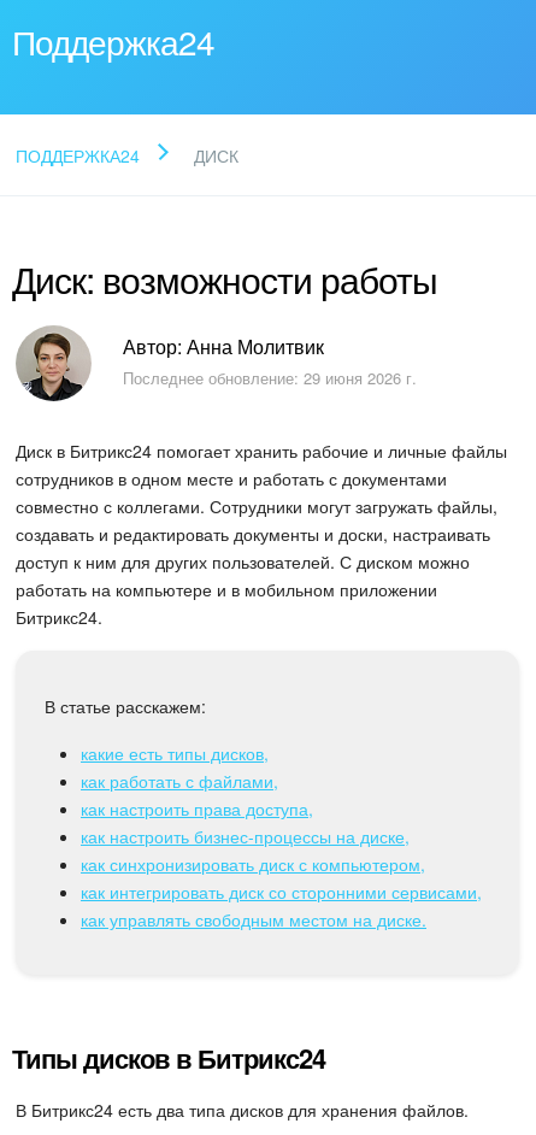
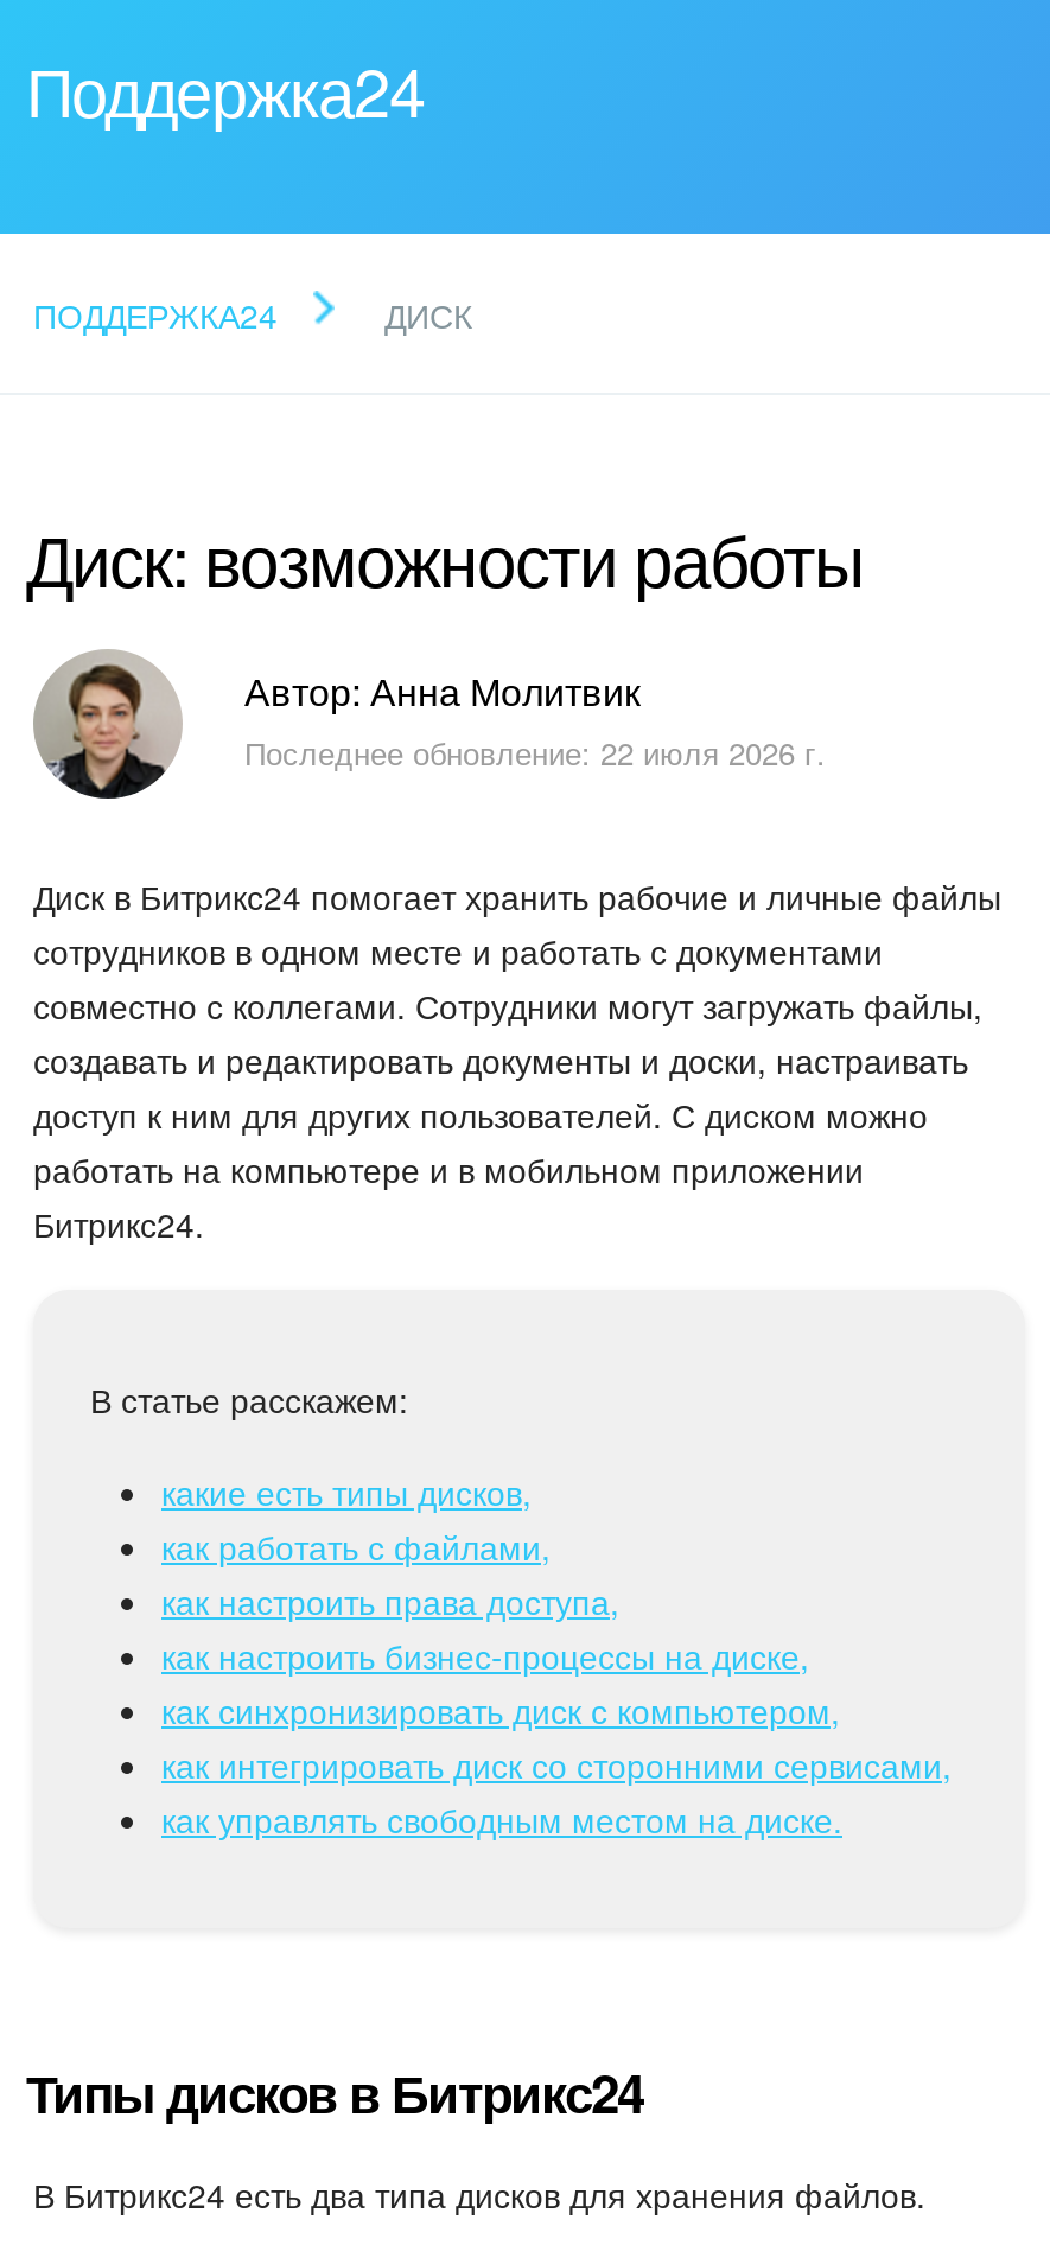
- Последнее обновление: 29 июня 2026 г.
+ Последнее обновление: 22 июля 2026 г.
